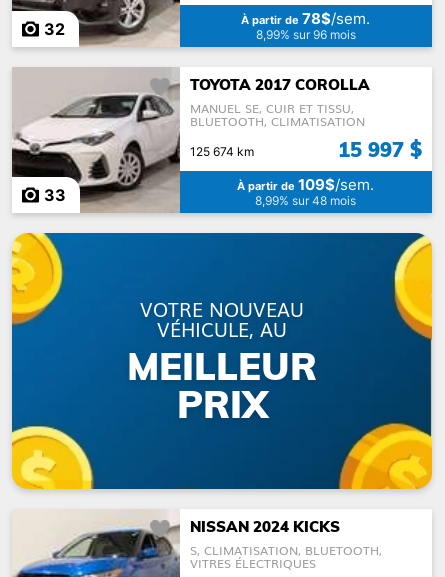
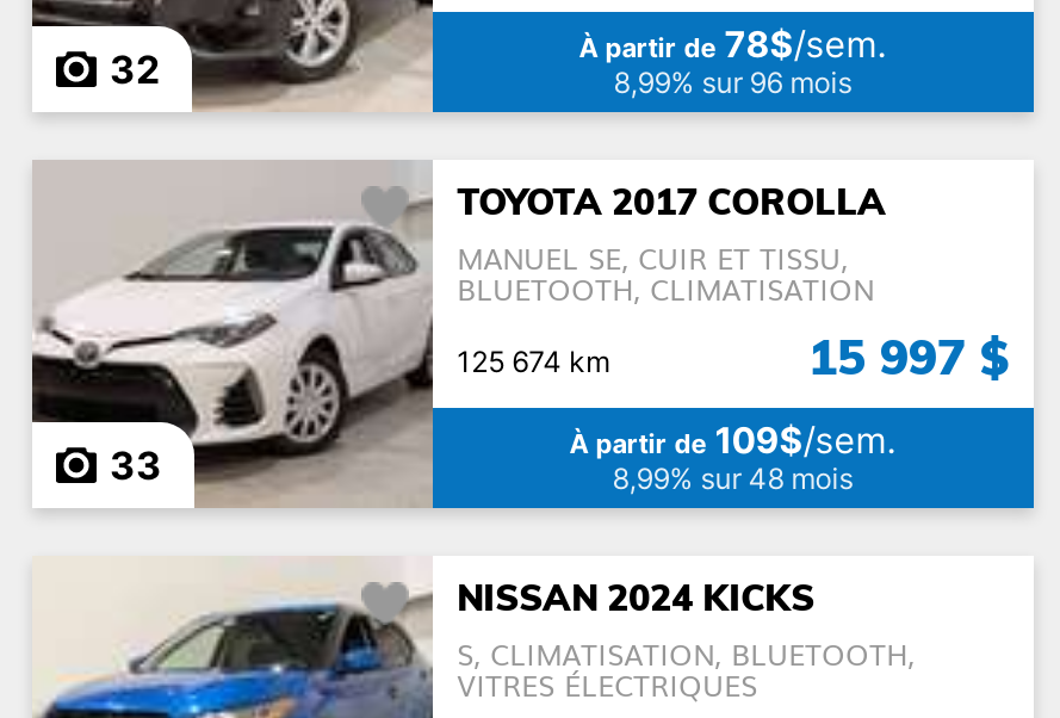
- [image]
- VOTRE NOUVEAU
- VÉHICULE, AU
- MEILLEUR
- PRIX
